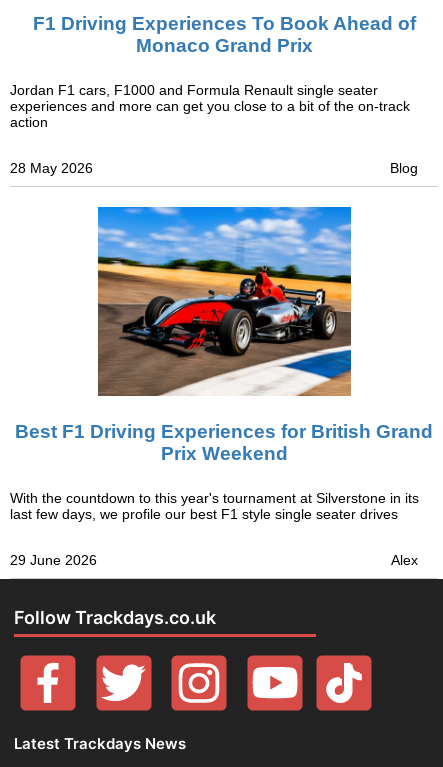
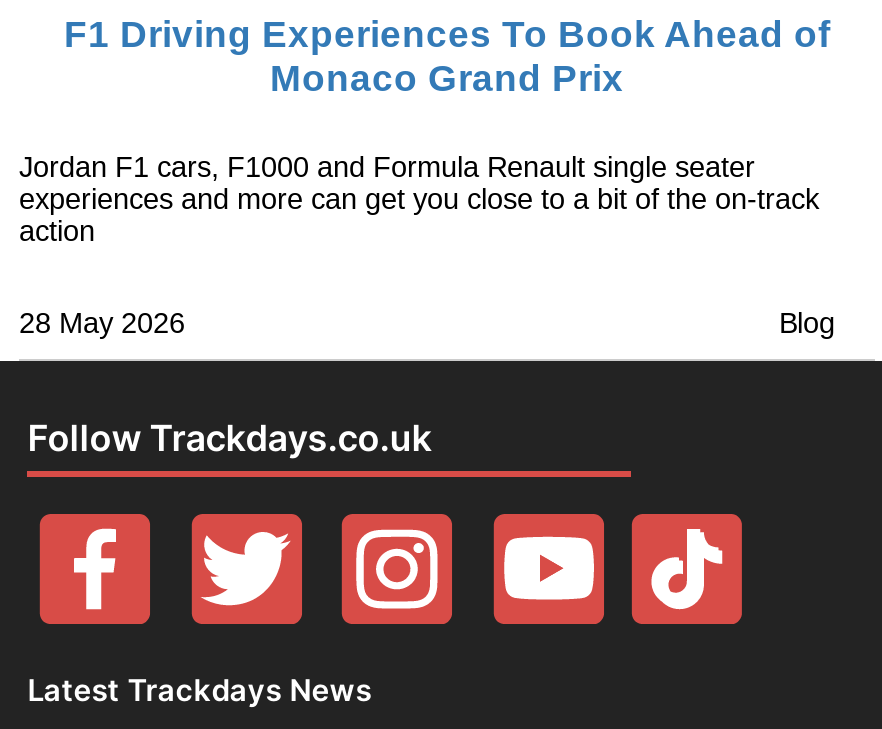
- [image]
- Best F1 Driving Experiences for British Grand
- Prix Weekend
- With the countdown to this year's tournament at Silverstone in its
- last few days, we profile our best F1 style single seater drives
- 29 June 2026
- Alex
